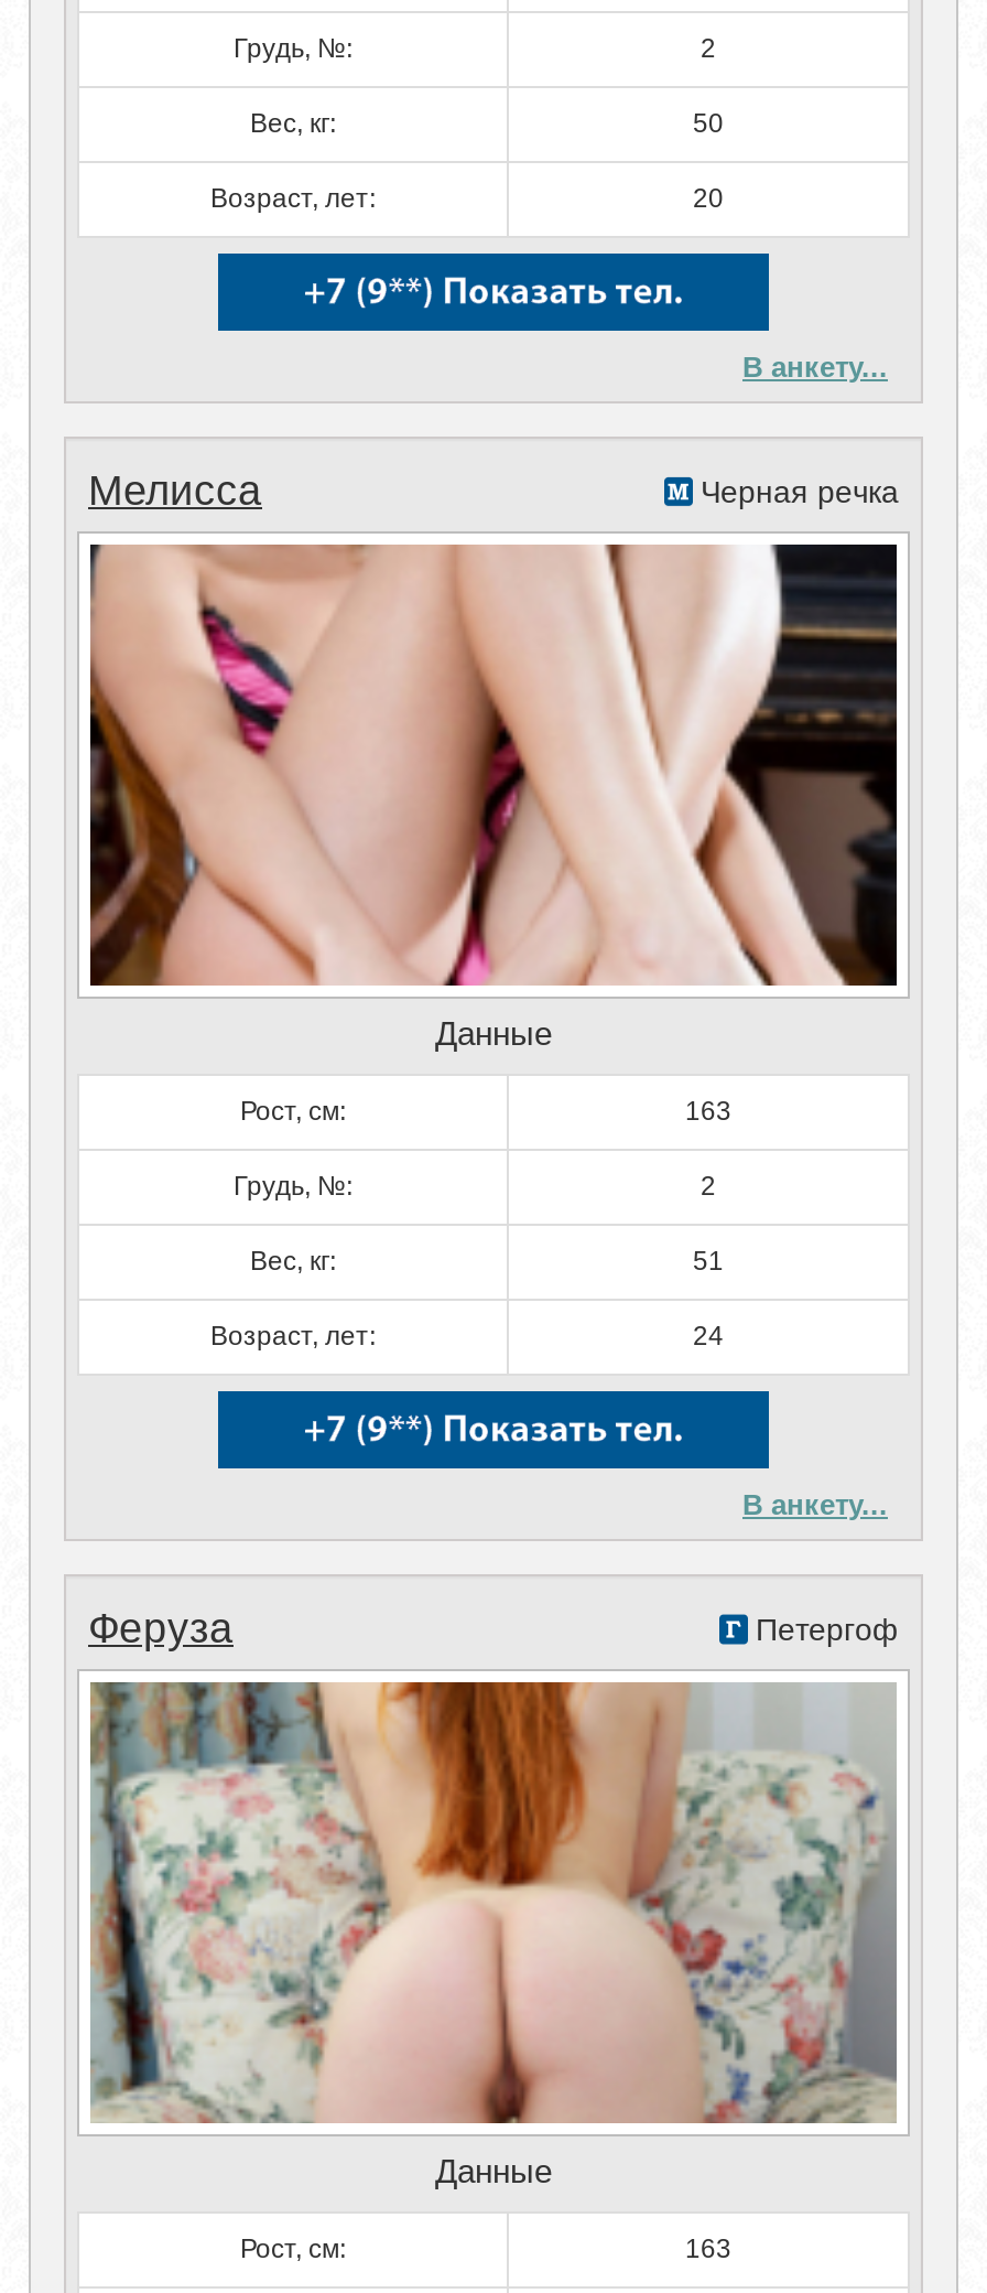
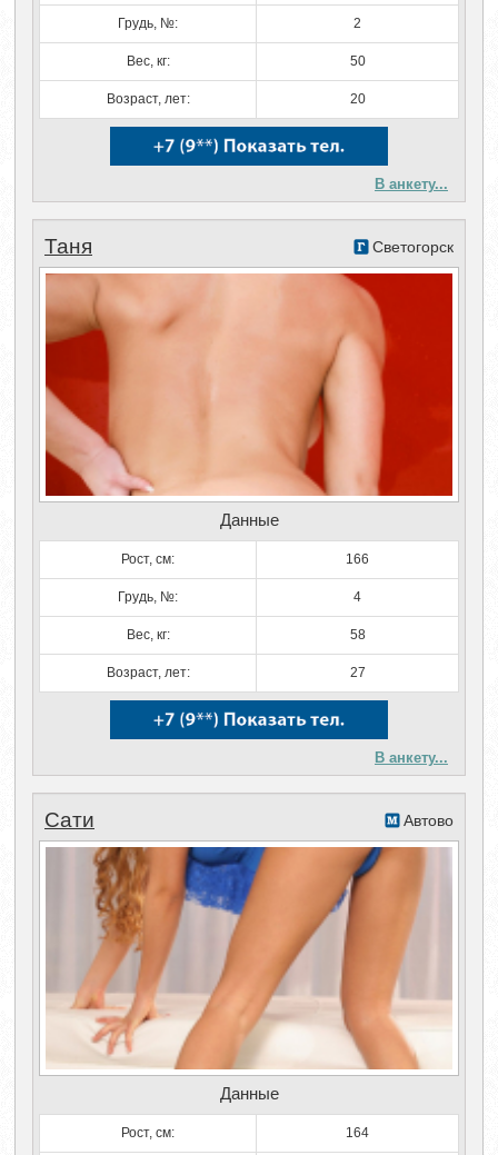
- Мелисса
- Черная речка
+ Таня
+ Светогорск

- [image]
+ [image]

- 163
+ 166

- 2
+ 4

- 51
+ 58

- 24
+ 27

- Феруза
- Петергоф
+ Сати
+ Автово

- [image]
+ [image]

- 163
+ 164
